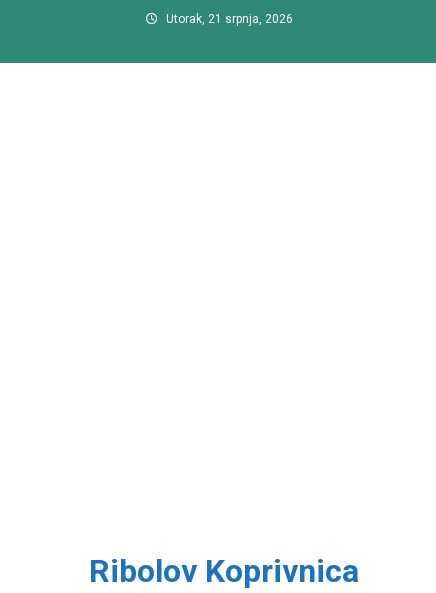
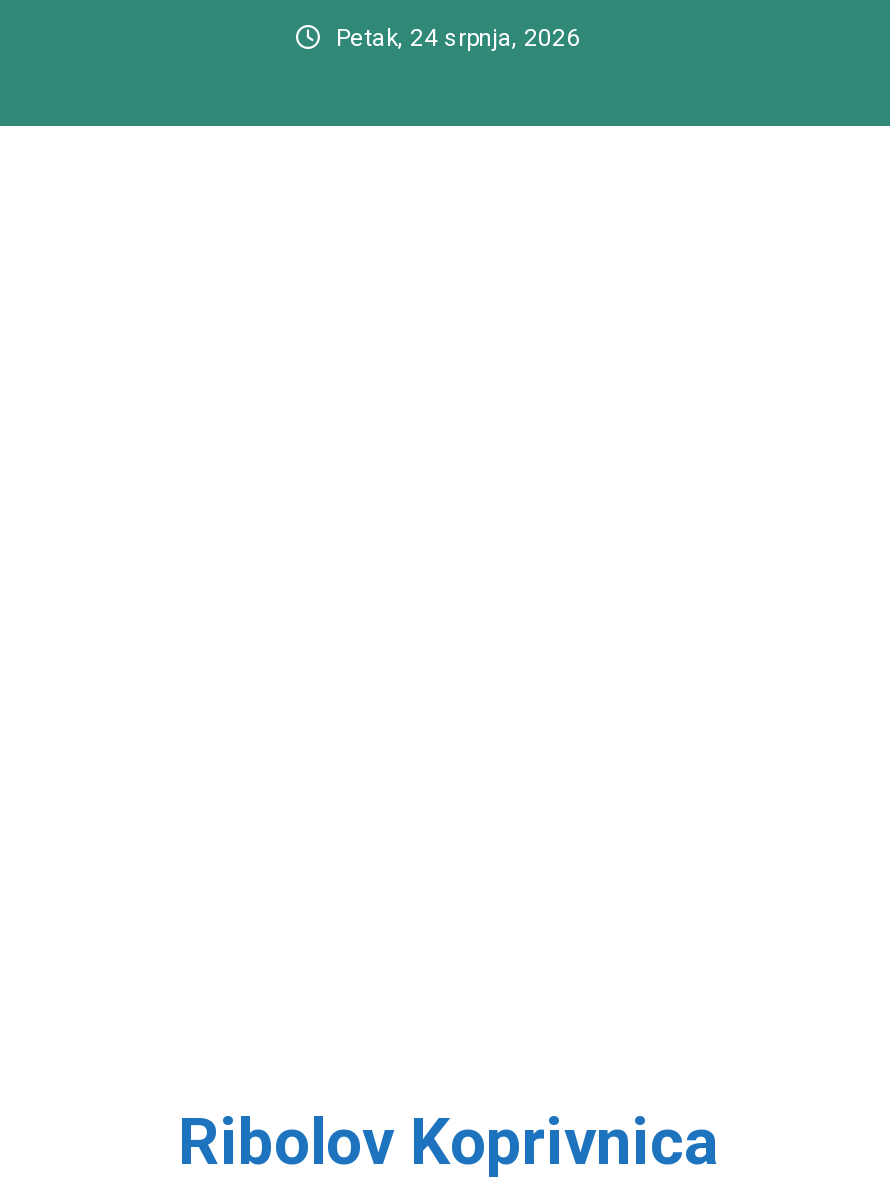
- Utorak, 21 srpnja, 2026
+ Petak, 24 srpnja, 2026
